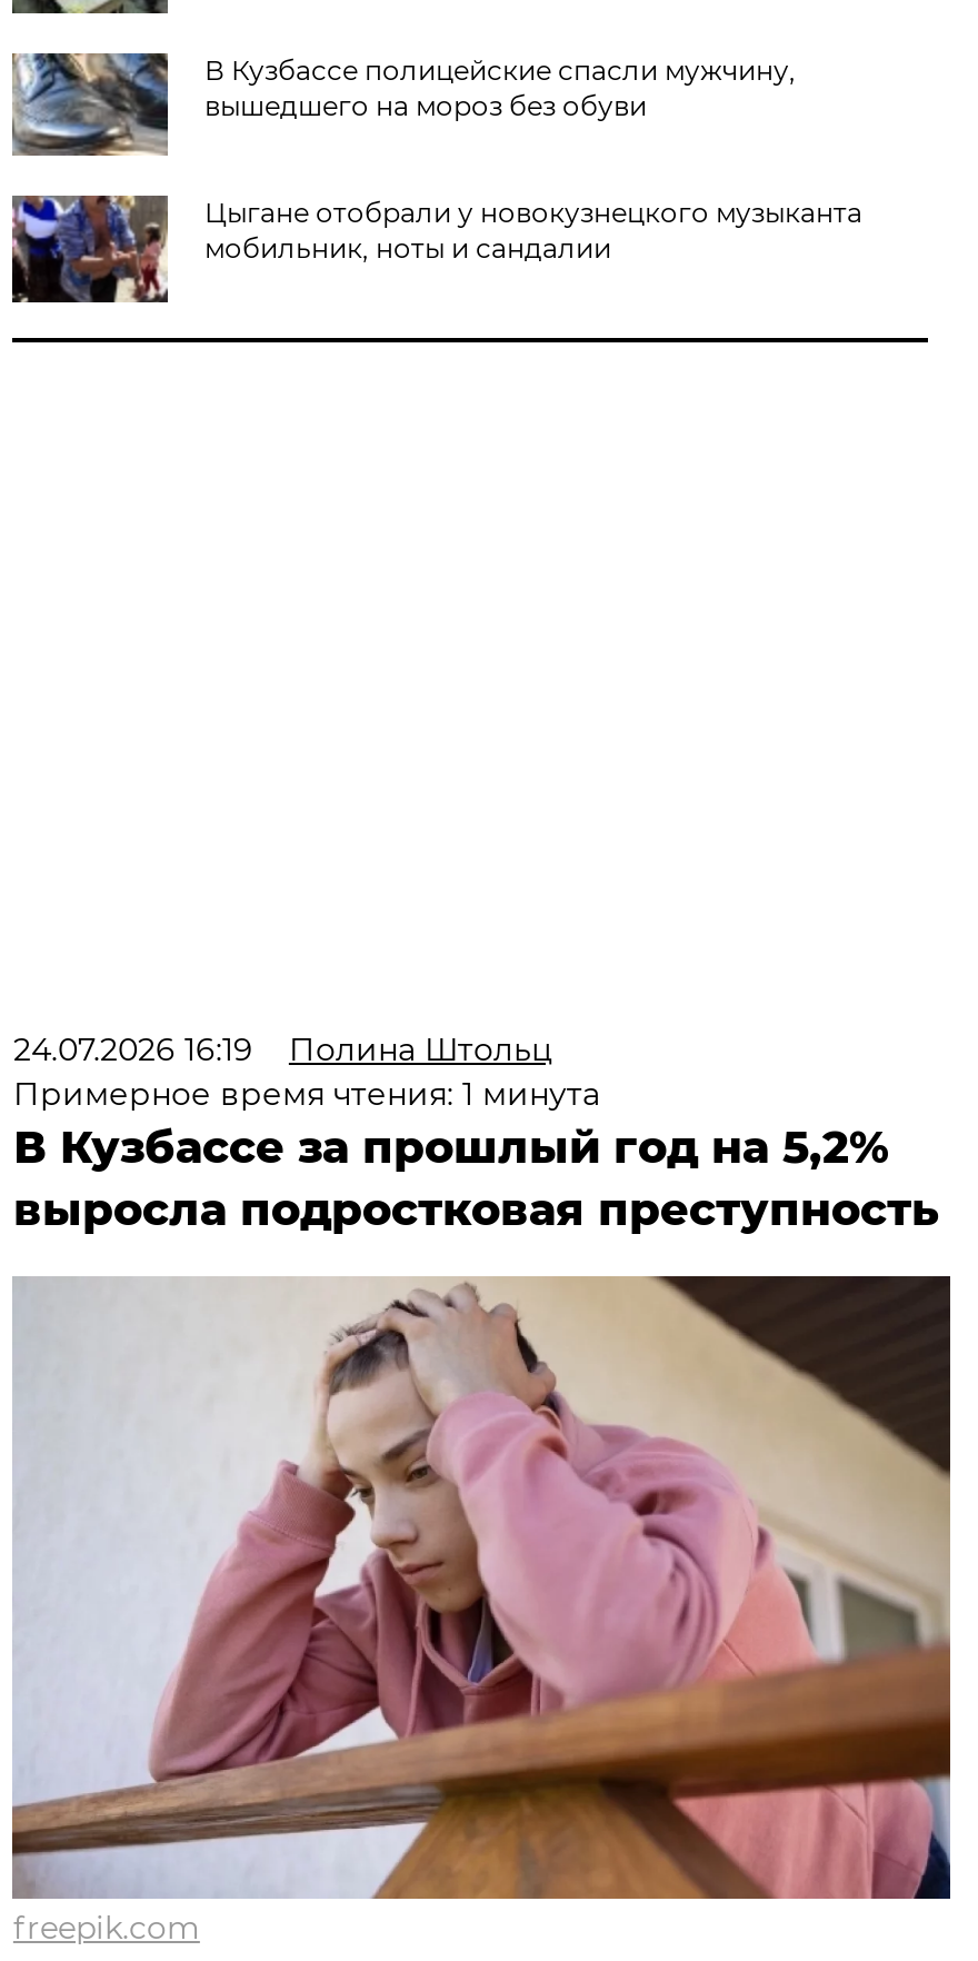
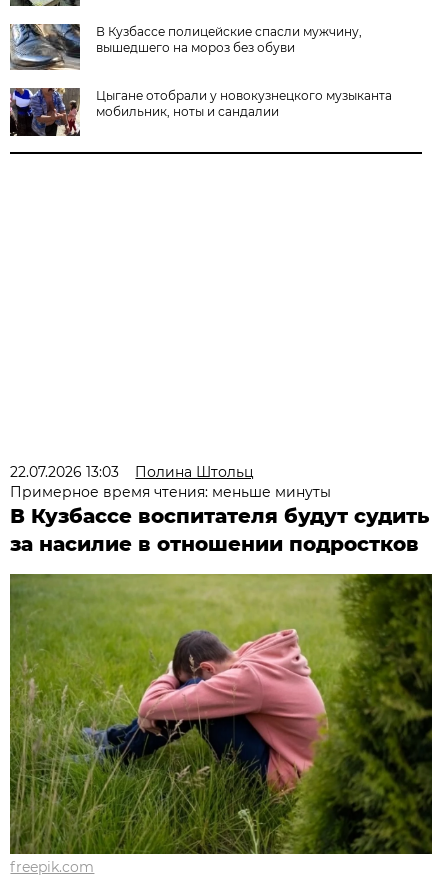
- 24.07.2026 16:19 Полина Штольц
+ 22.07.2026 13:03 Полина Штольц

- Примерное время чтения: 1 минута
- В Кузбассе за прошлый год на 5,2%
- выросла подростковая преступность
+ Примерное время чтения: меньше минуты
+ В Кузбассе воспитателя будут судить
+ за насилие в отношении подростков

- [image]
+ [image]
